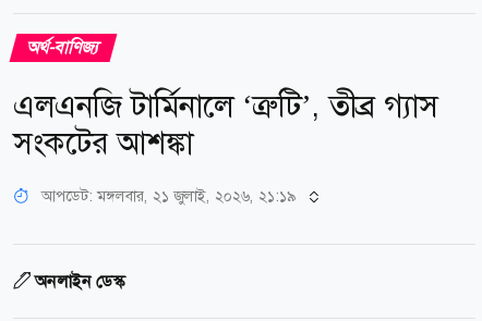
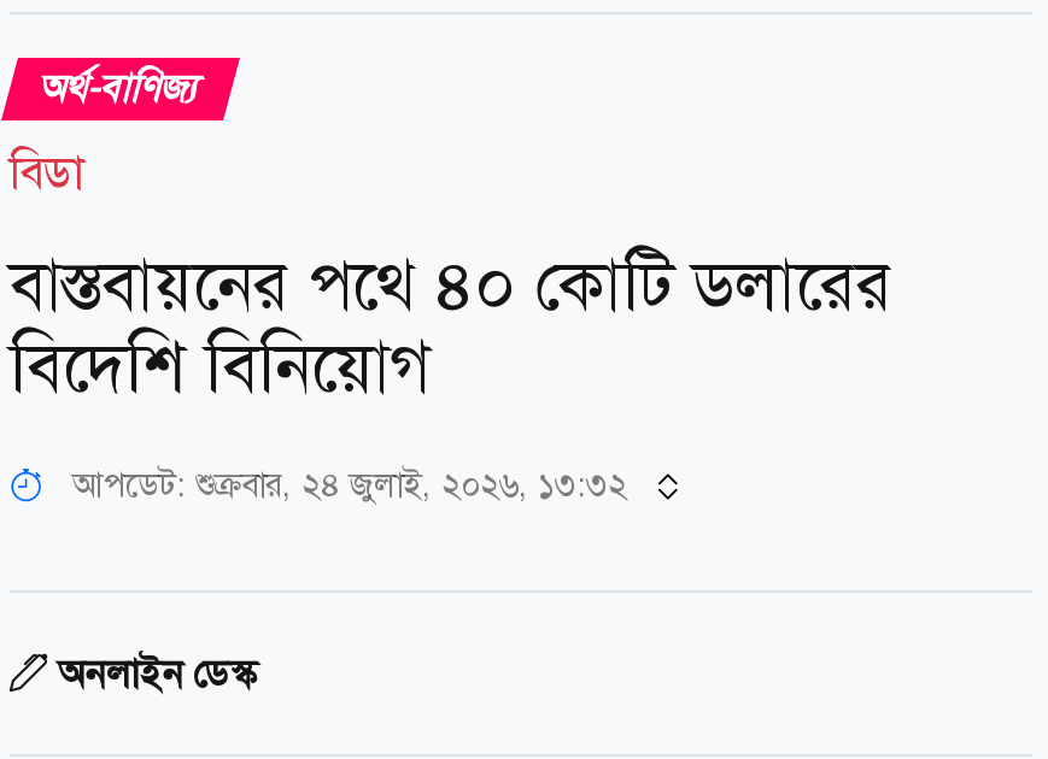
- এলএনজি টার্মিনালে ‘ত্রুটি’, তীব্র গ্যাস
- সংকটের আশঙ্কা
+ বিডা
+ বাস্তবায়নের পথে ৪০ কোটি ডলারের
+ বিদেশি বিনিয়োগ

- আপডেট: মঙ্গলবার, ২১ জুলাই, ২০২৬, ২১:১৯
+ আপডেট: শুক্রবার, ২৪ জুলাই, ২০২৬, ১৩:৩২
